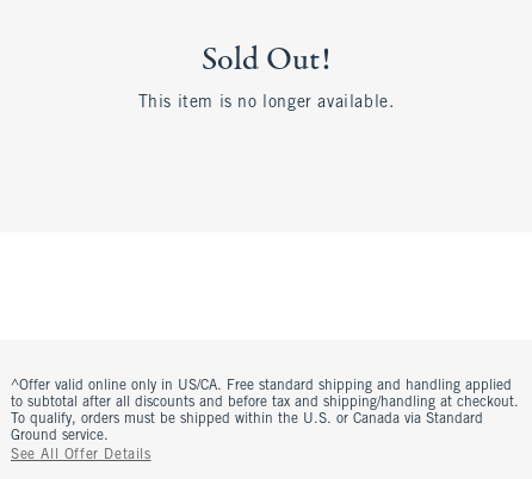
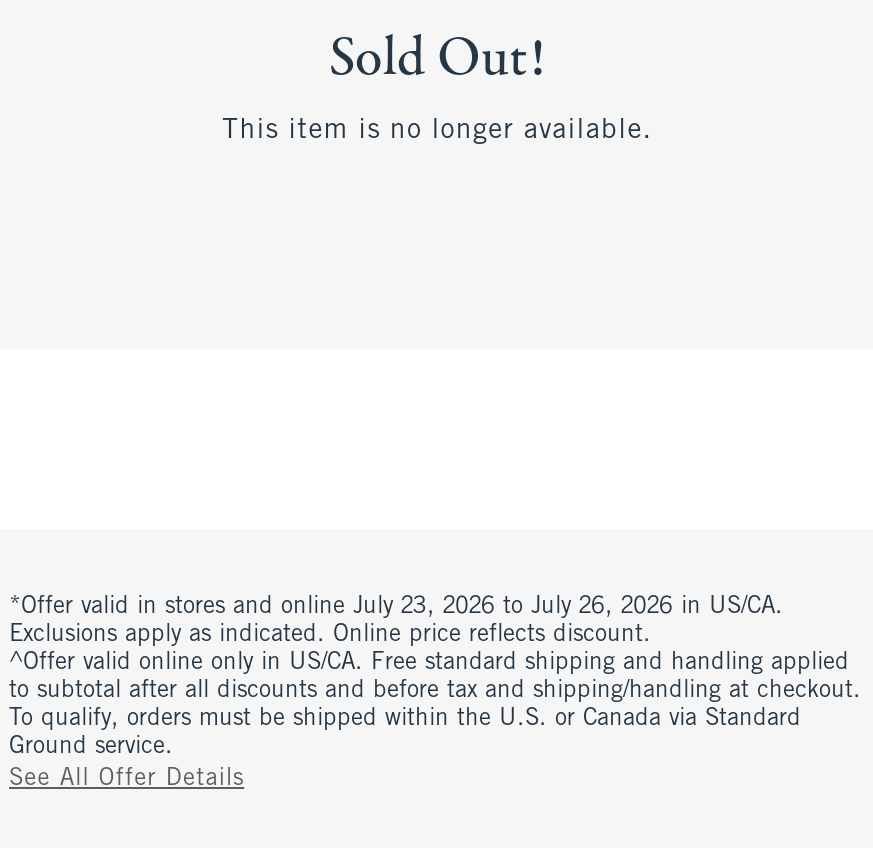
+ *Offer valid in stores and online July 23, 2026 to July 26, 2026 in US/CA.
+ Exclusions apply as indicated. Online price reflects discount.
